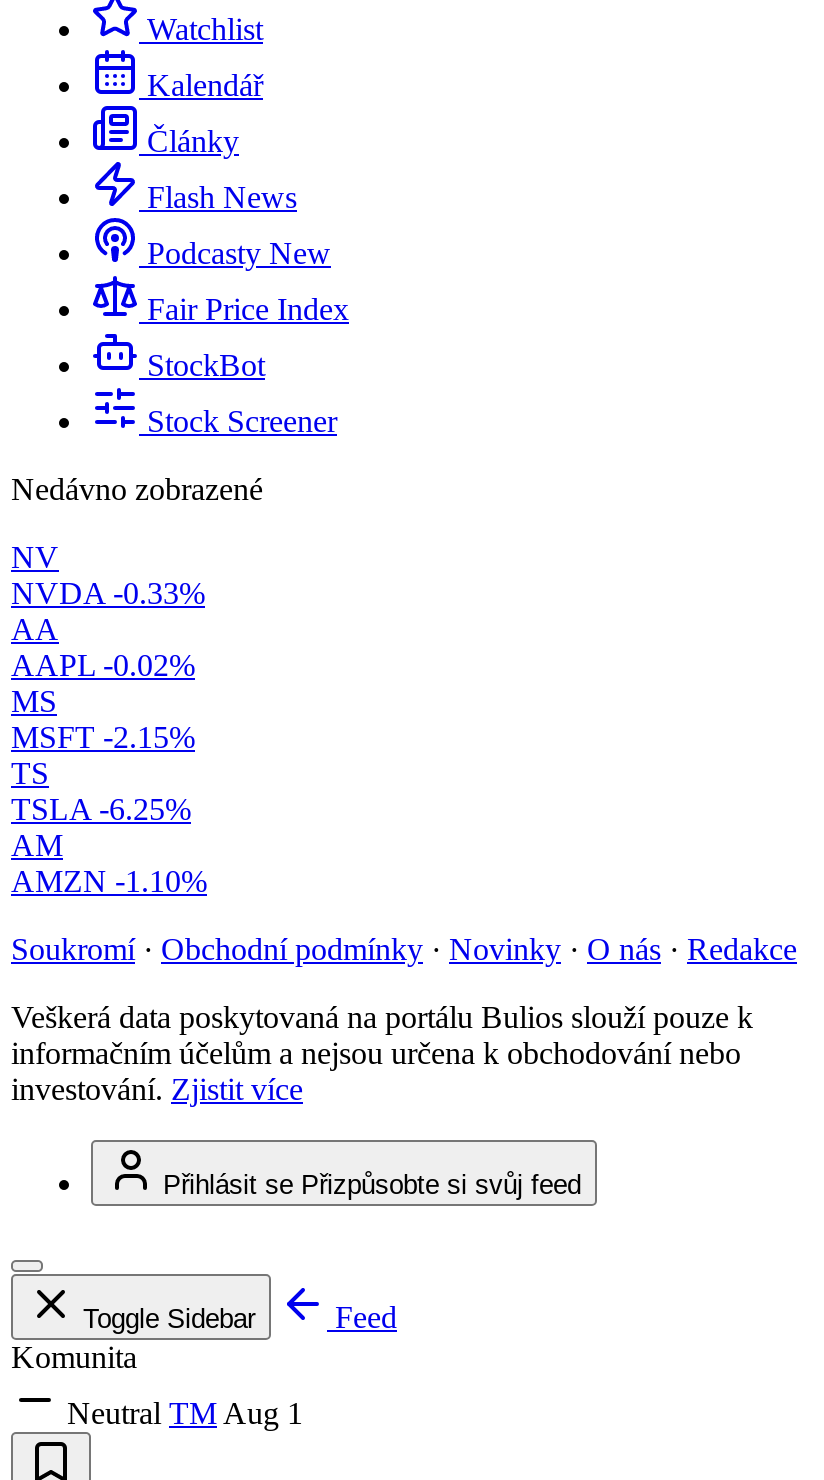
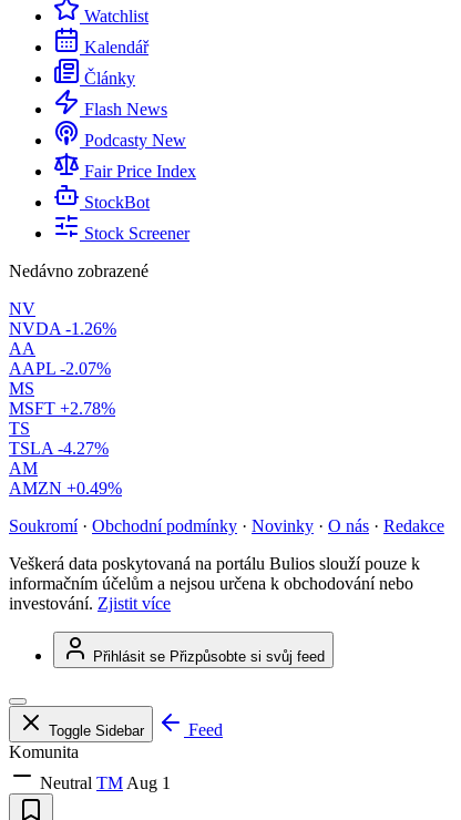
- NVDA -0.33%
+ NVDA -1.26%

- AAPL -0.02%
+ AAPL -2.07%

- MSFT -2.15%
+ MSFT +2.78%

- TSLA -6.25%
+ TSLA -4.27%

- AMZN -1.10%
+ AMZN +0.49%
